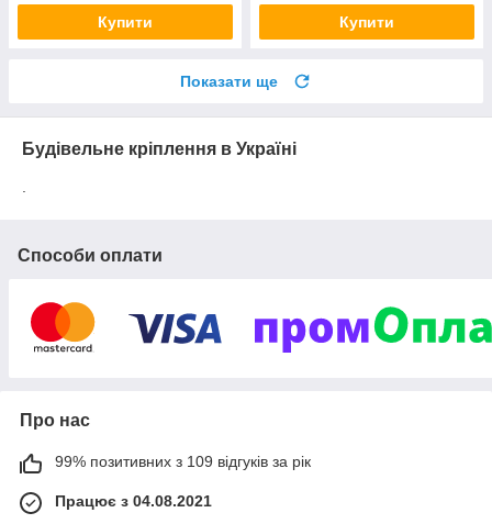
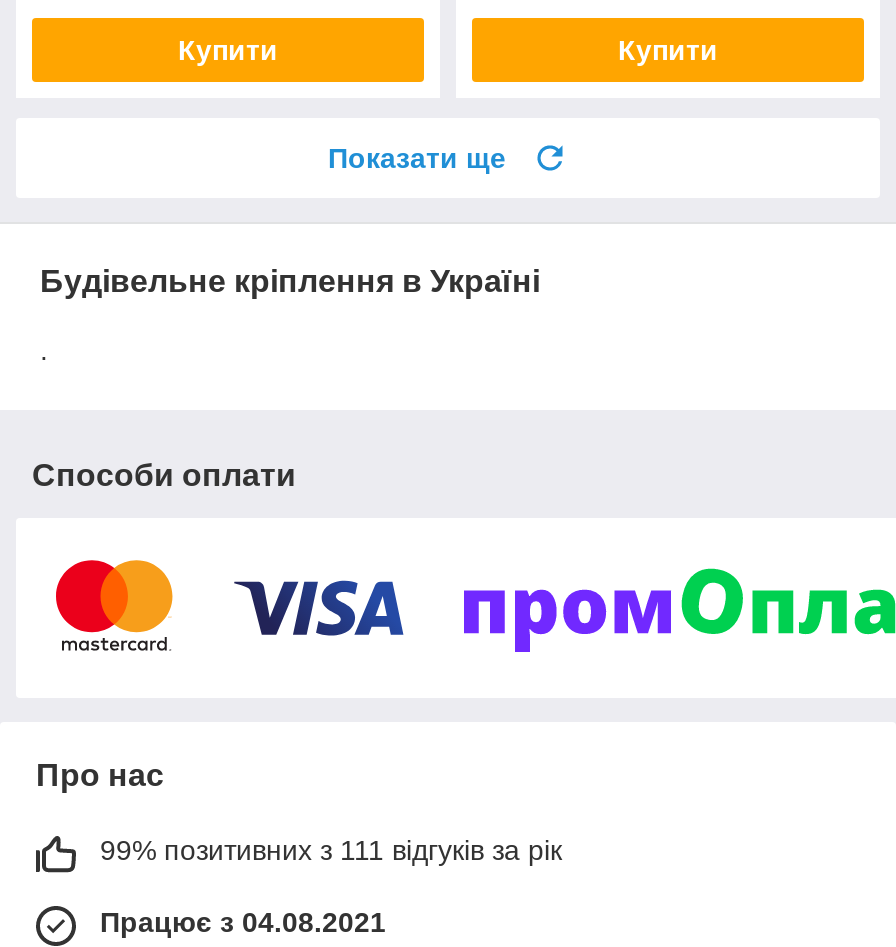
- 99% позитивних з 109 відгуків за рік
+ 99% позитивних з 111 відгуків за рік
